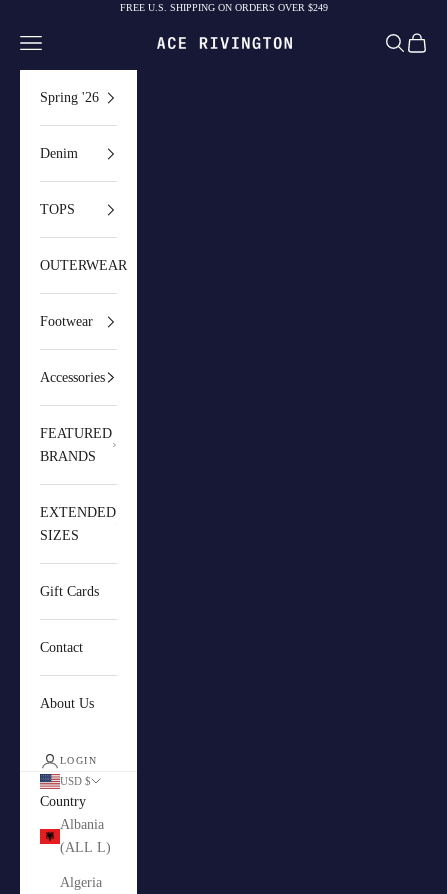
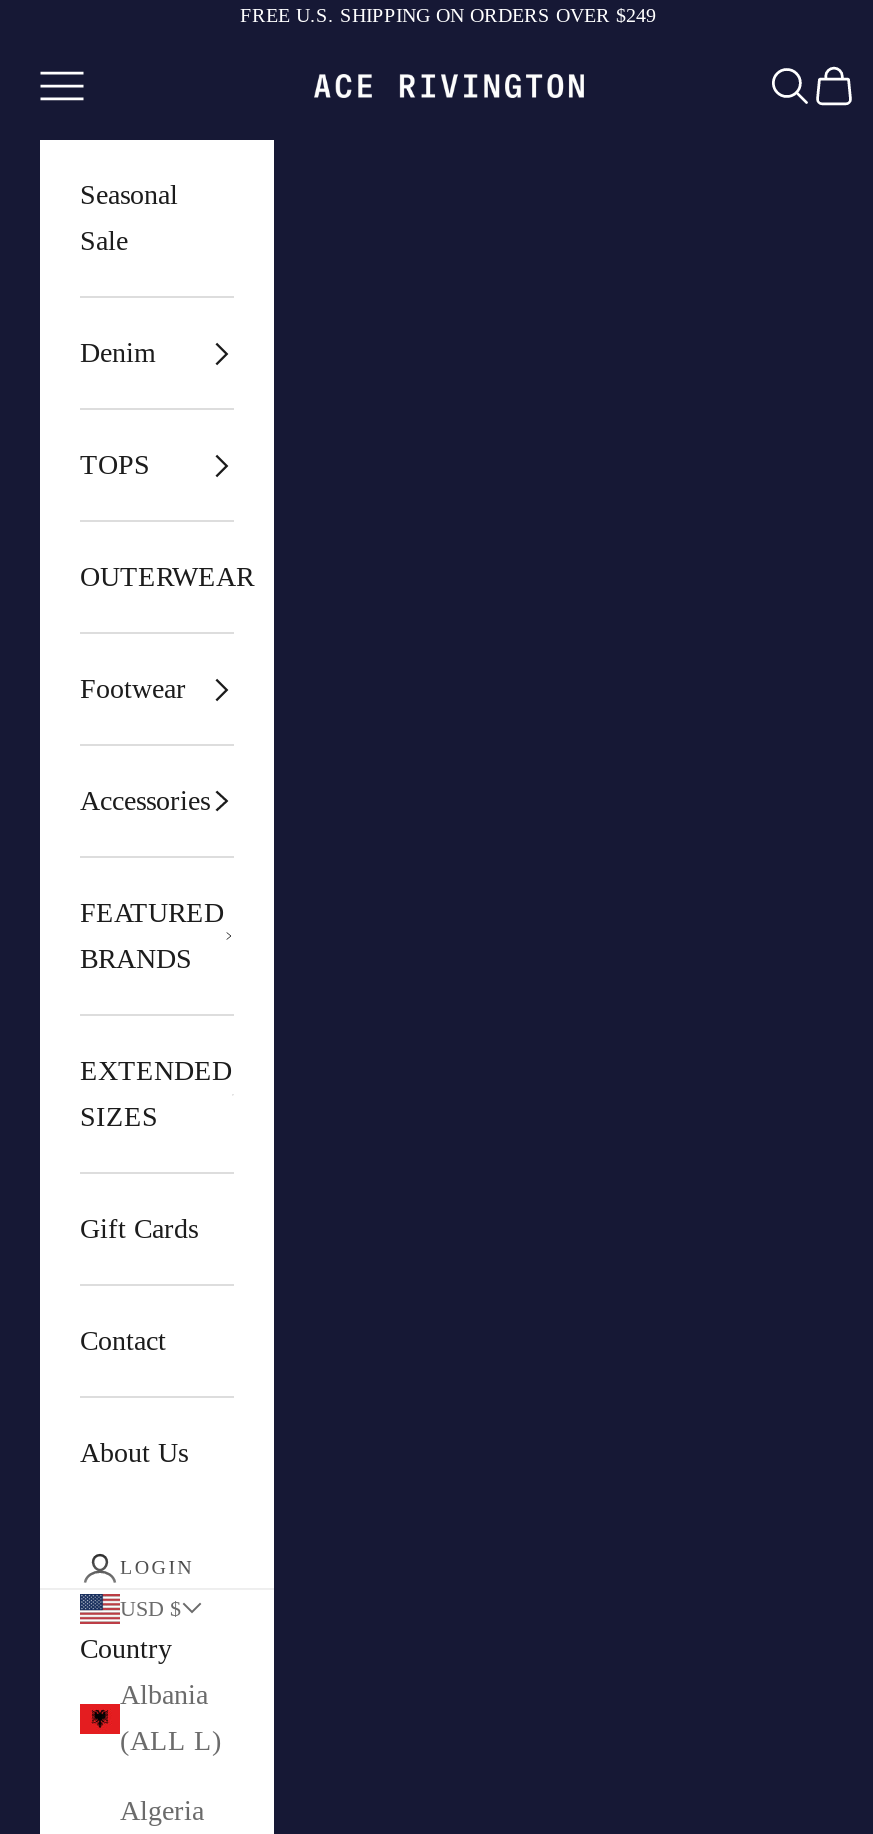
- Spring '26
+ Seasonal
+ Sale
